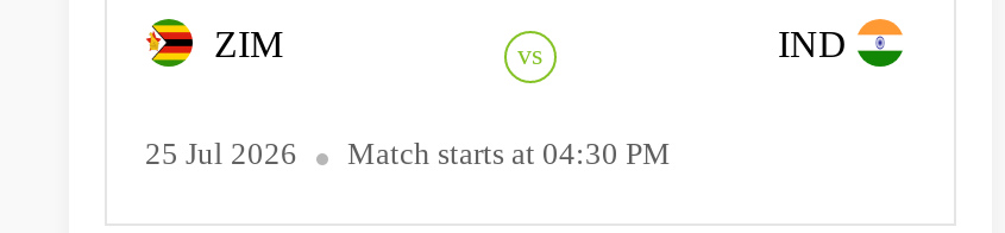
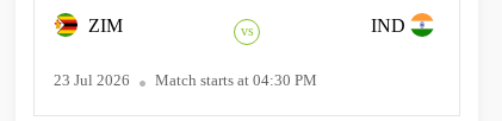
- 25 Jul 2026 Match starts at 04:30 PM
+ 23 Jul 2026 Match starts at 04:30 PM
